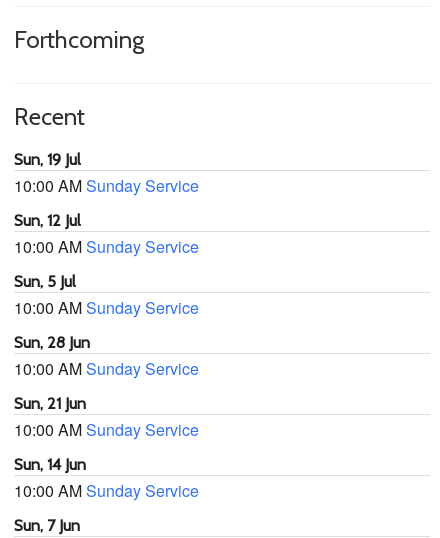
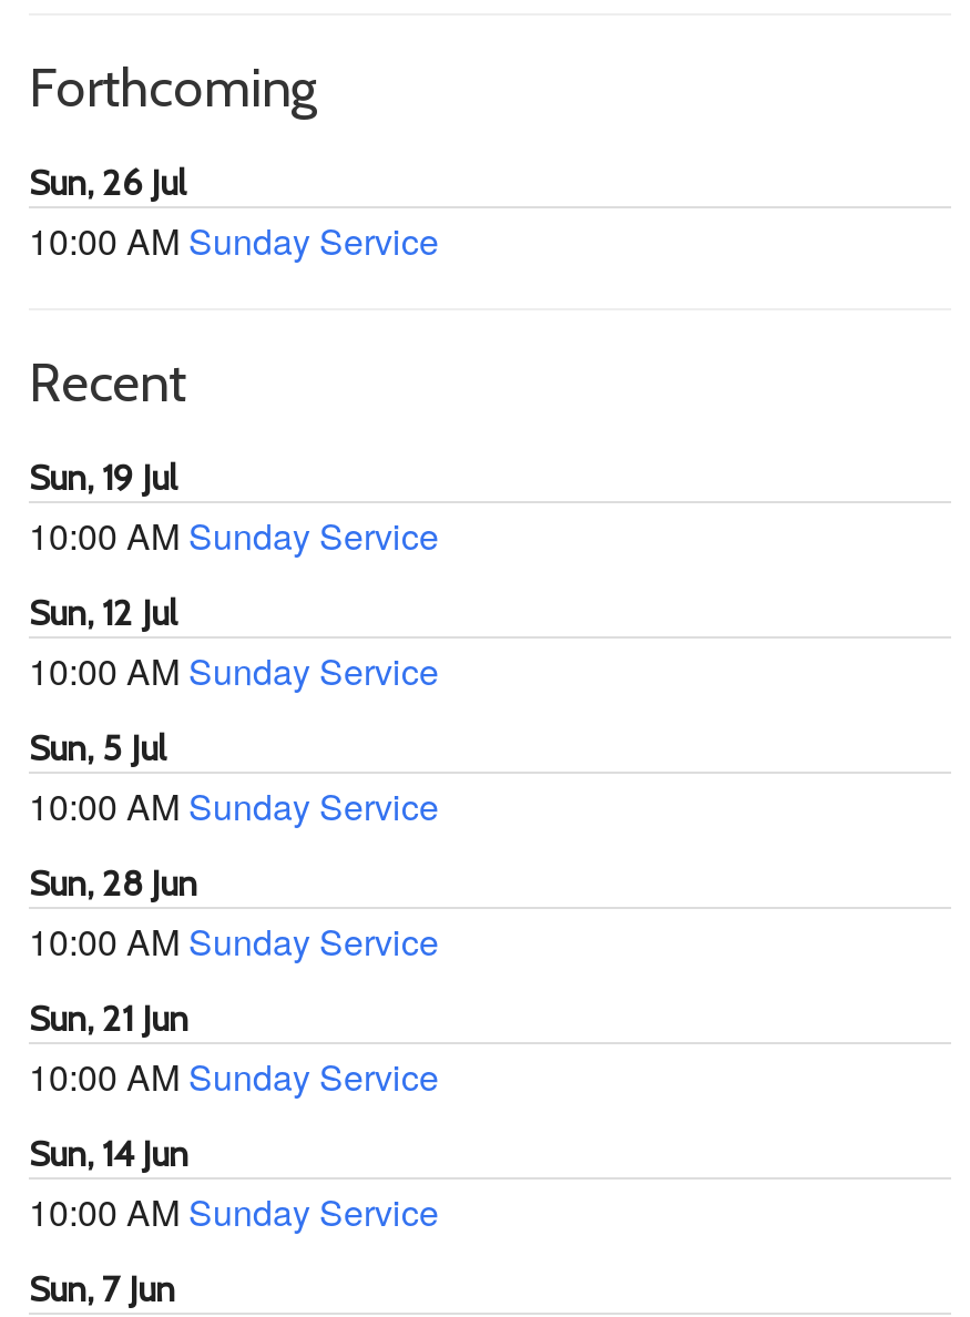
+ Sun, 26 Jul
+ 10:00 AM Sunday Service
